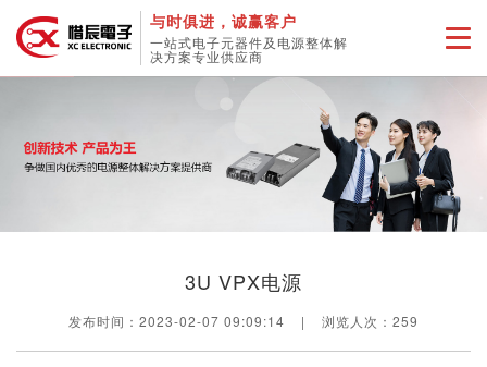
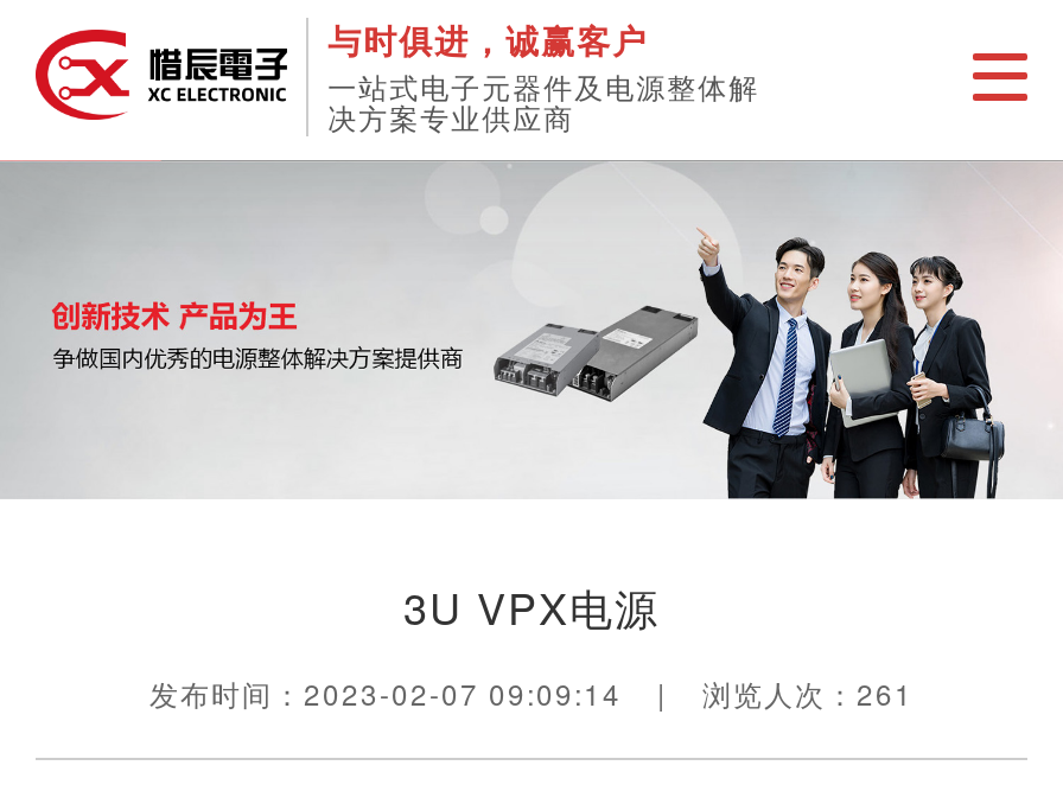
- 浏览人次：259
+ 浏览人次：261
